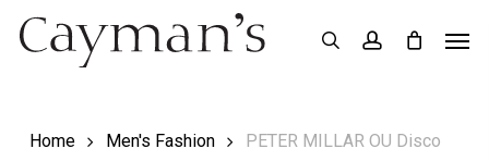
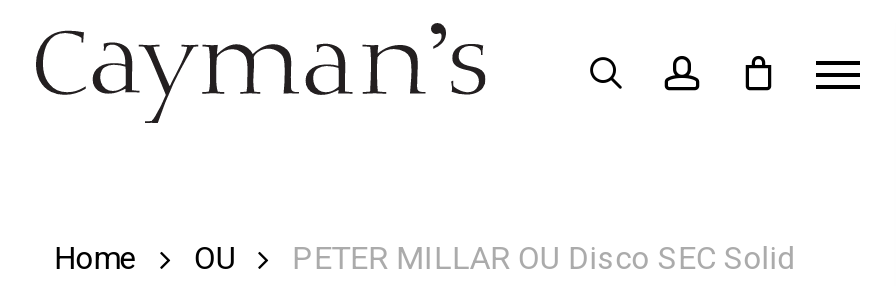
- Men's Fashion
- PETER MILLAR OU Disco
+ OU
+ PETER MILLAR OU Disco SEC Solid
